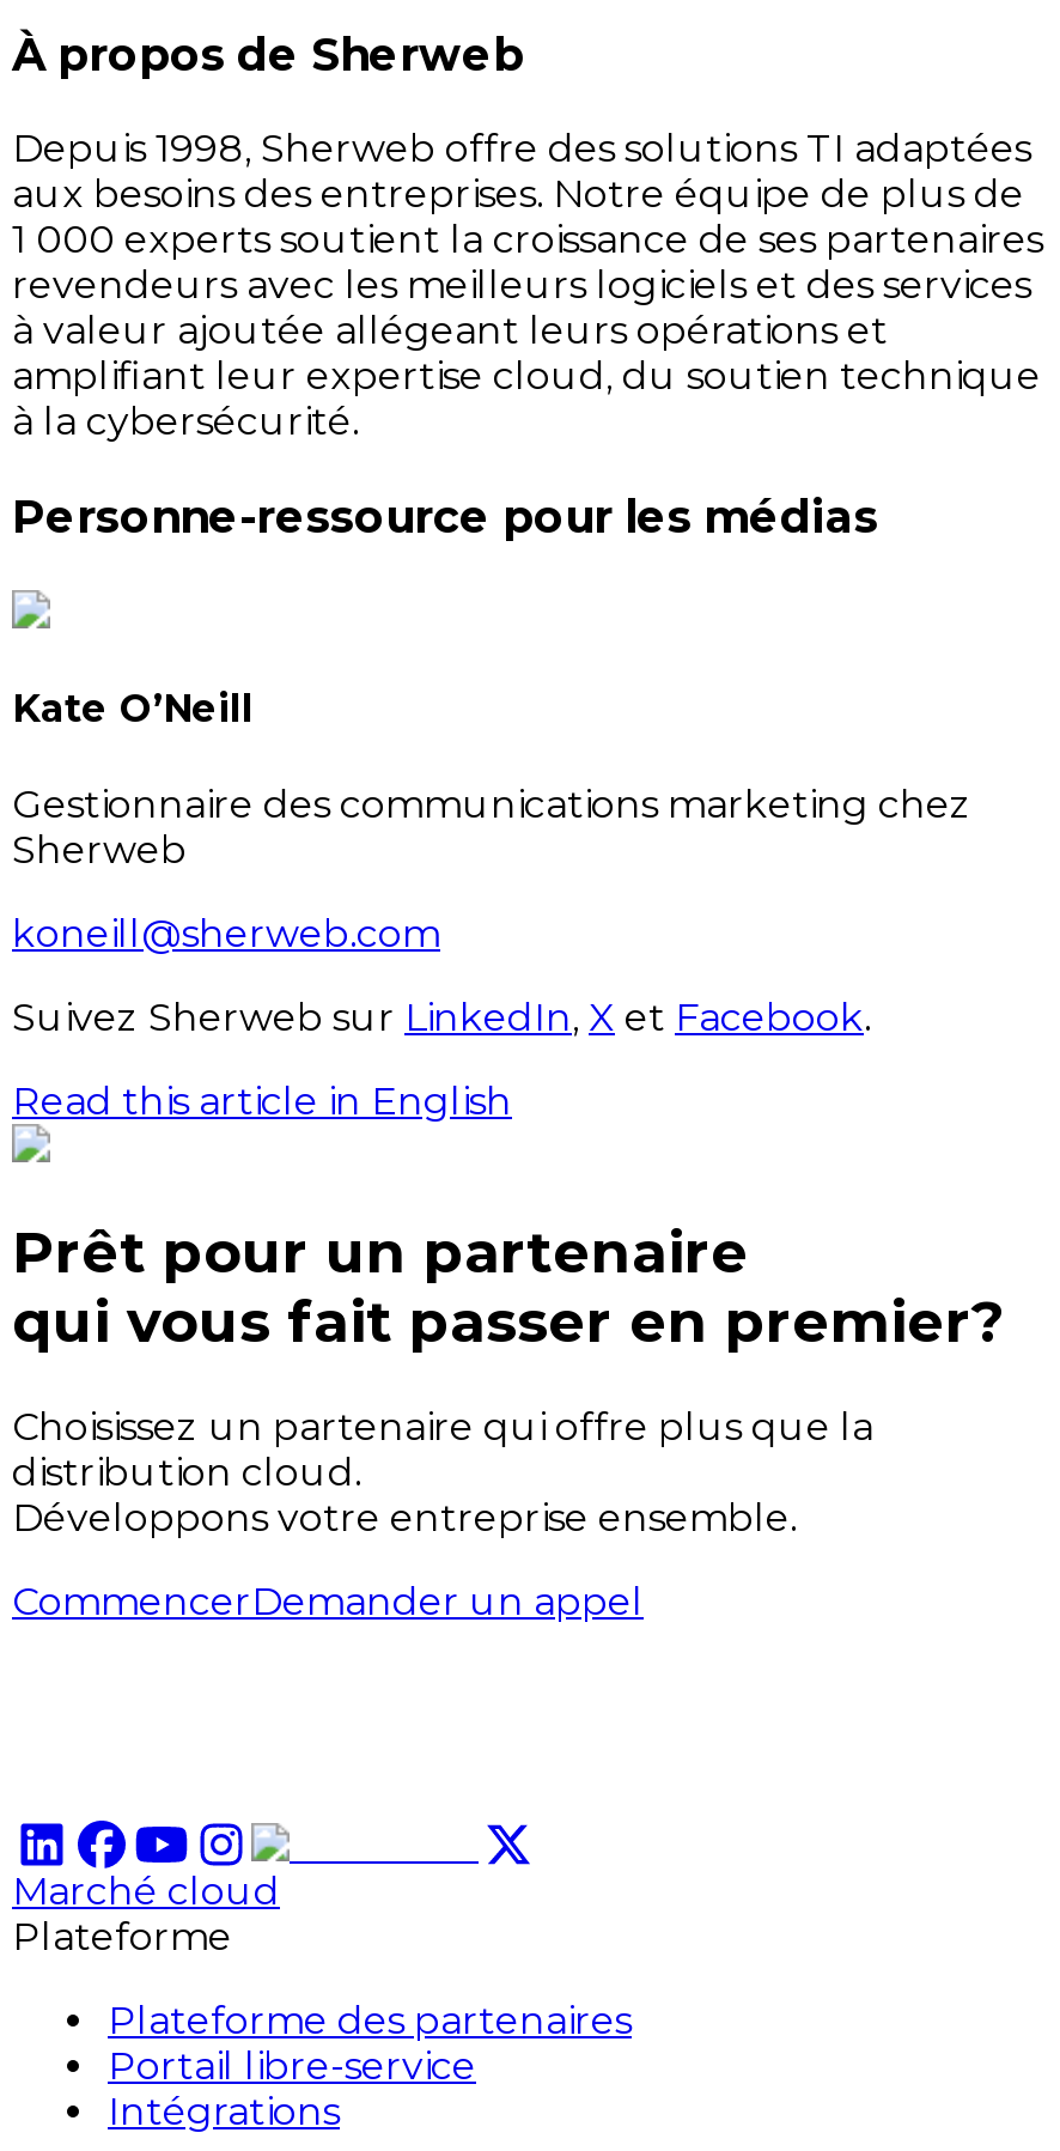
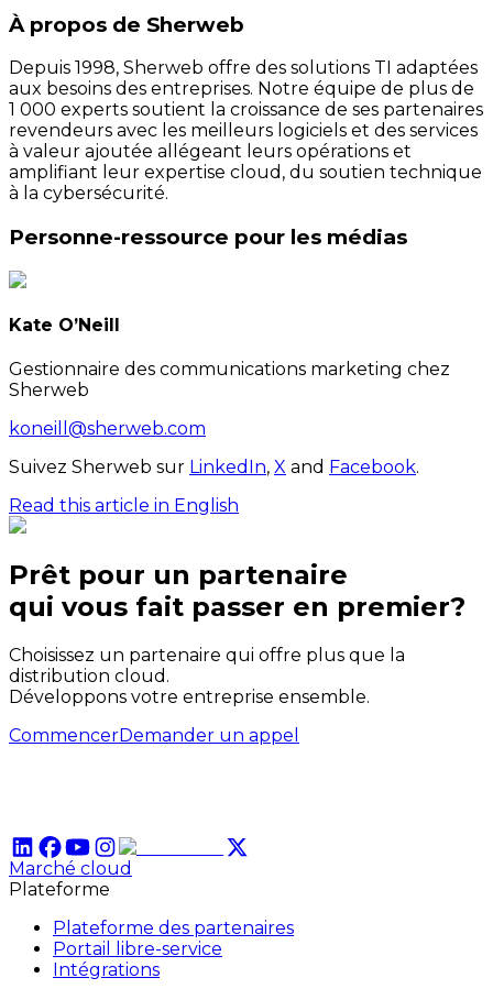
- Suivez Sherweb sur LinkedIn, X et Facebook.
+ Suivez Sherweb sur LinkedIn, X and Facebook.
